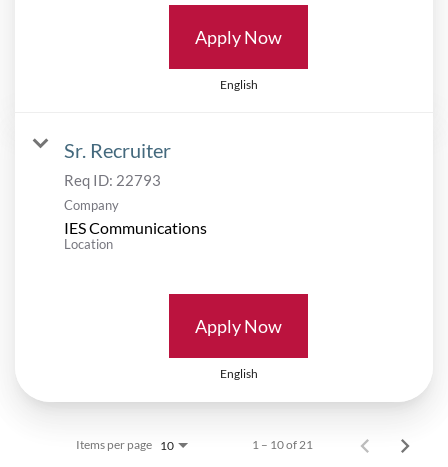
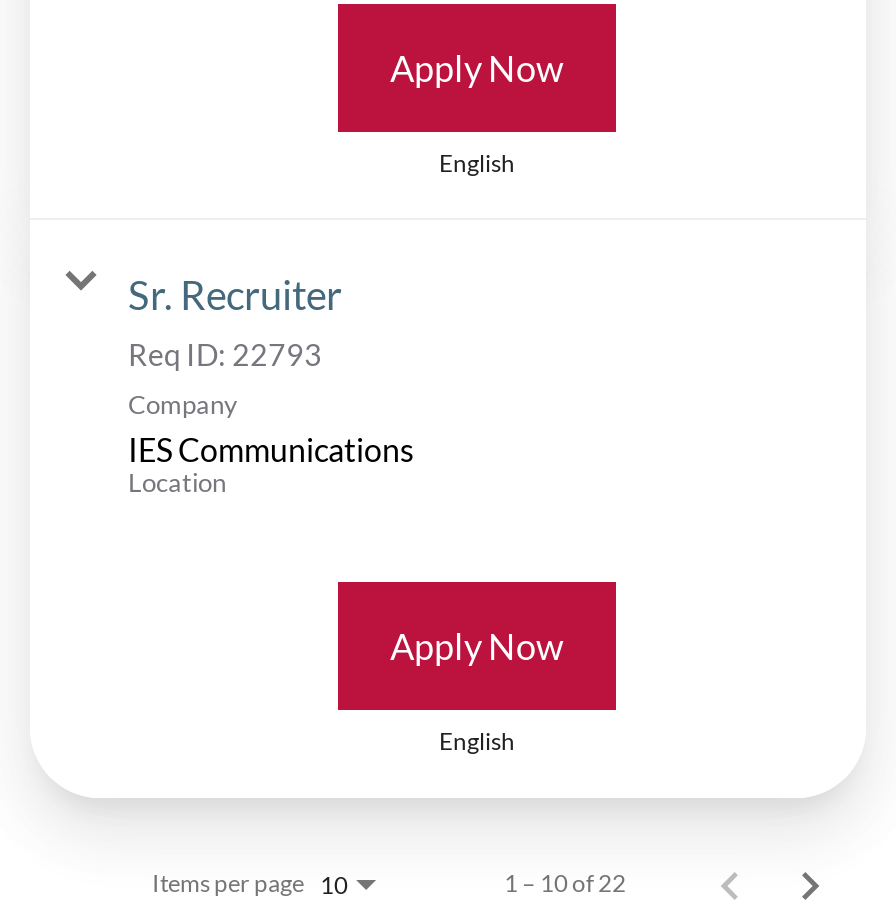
- 1 – 10 of 21
+ 1 – 10 of 22
